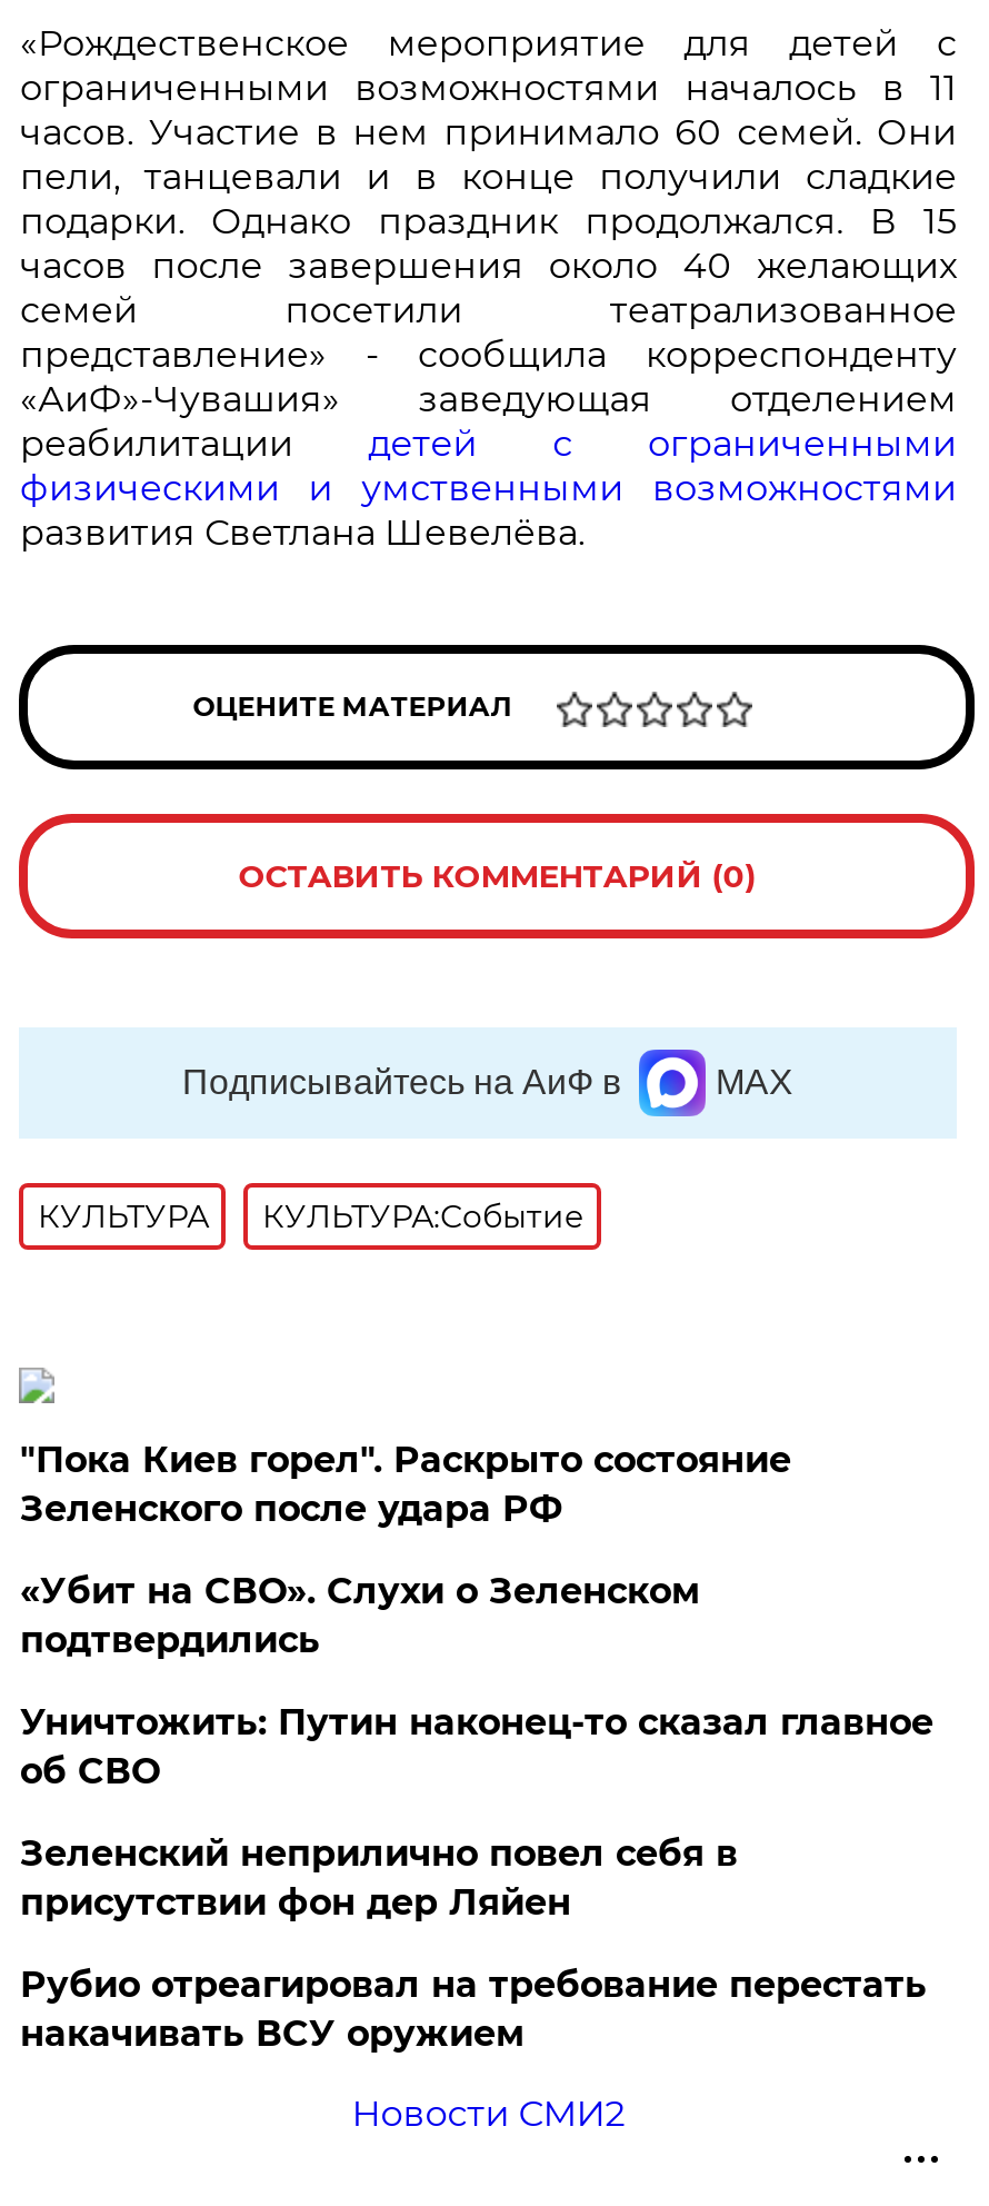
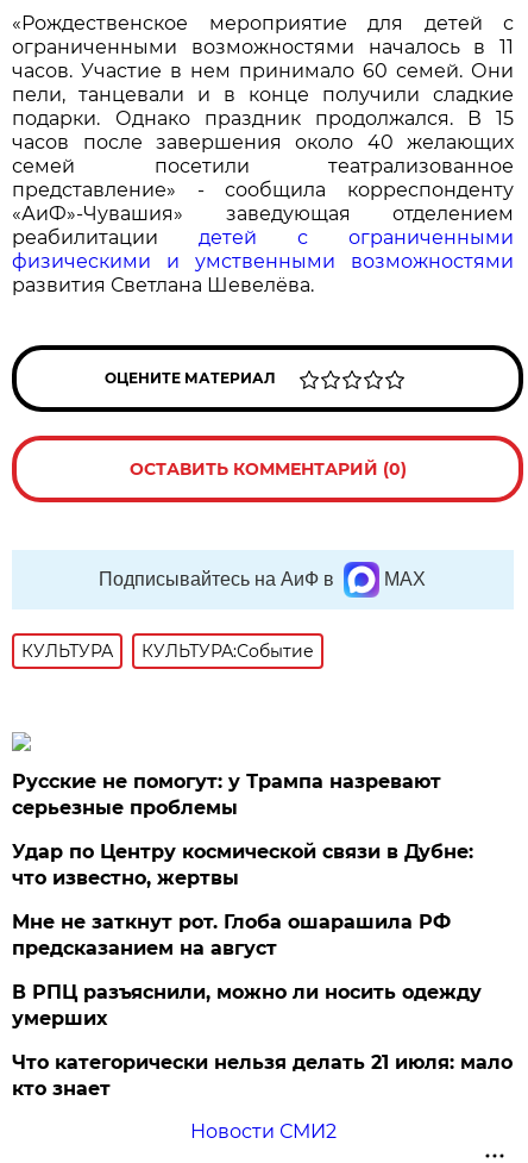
- "Пока Киев горел". Раскрыто состояние
- Зеленского после удара РФ
+ Русские не помогут: у Трампа назревают
+ серьезные проблемы

- «Убит на СВО». Слухи о Зеленском
- подтвердились
+ Удар по Центру космической связи в Дубне:
+ что известно, жертвы

- Уничтожить: Путин наконец-то сказал главное
- об СВО
+ Мне не заткнут рот. Глоба ошарашила РФ
+ предсказанием на август

- Зеленский неприлично повел cебя в
- присутствии фон дер Ляйен
+ В РПЦ разъяснили, можно ли носить одежду
+ умерших

- Рубио отреагировал на требование перестать
- накачивать ВСУ оружием
+ Что категорически нельзя делать 21 июля: мало
+ кто знает
